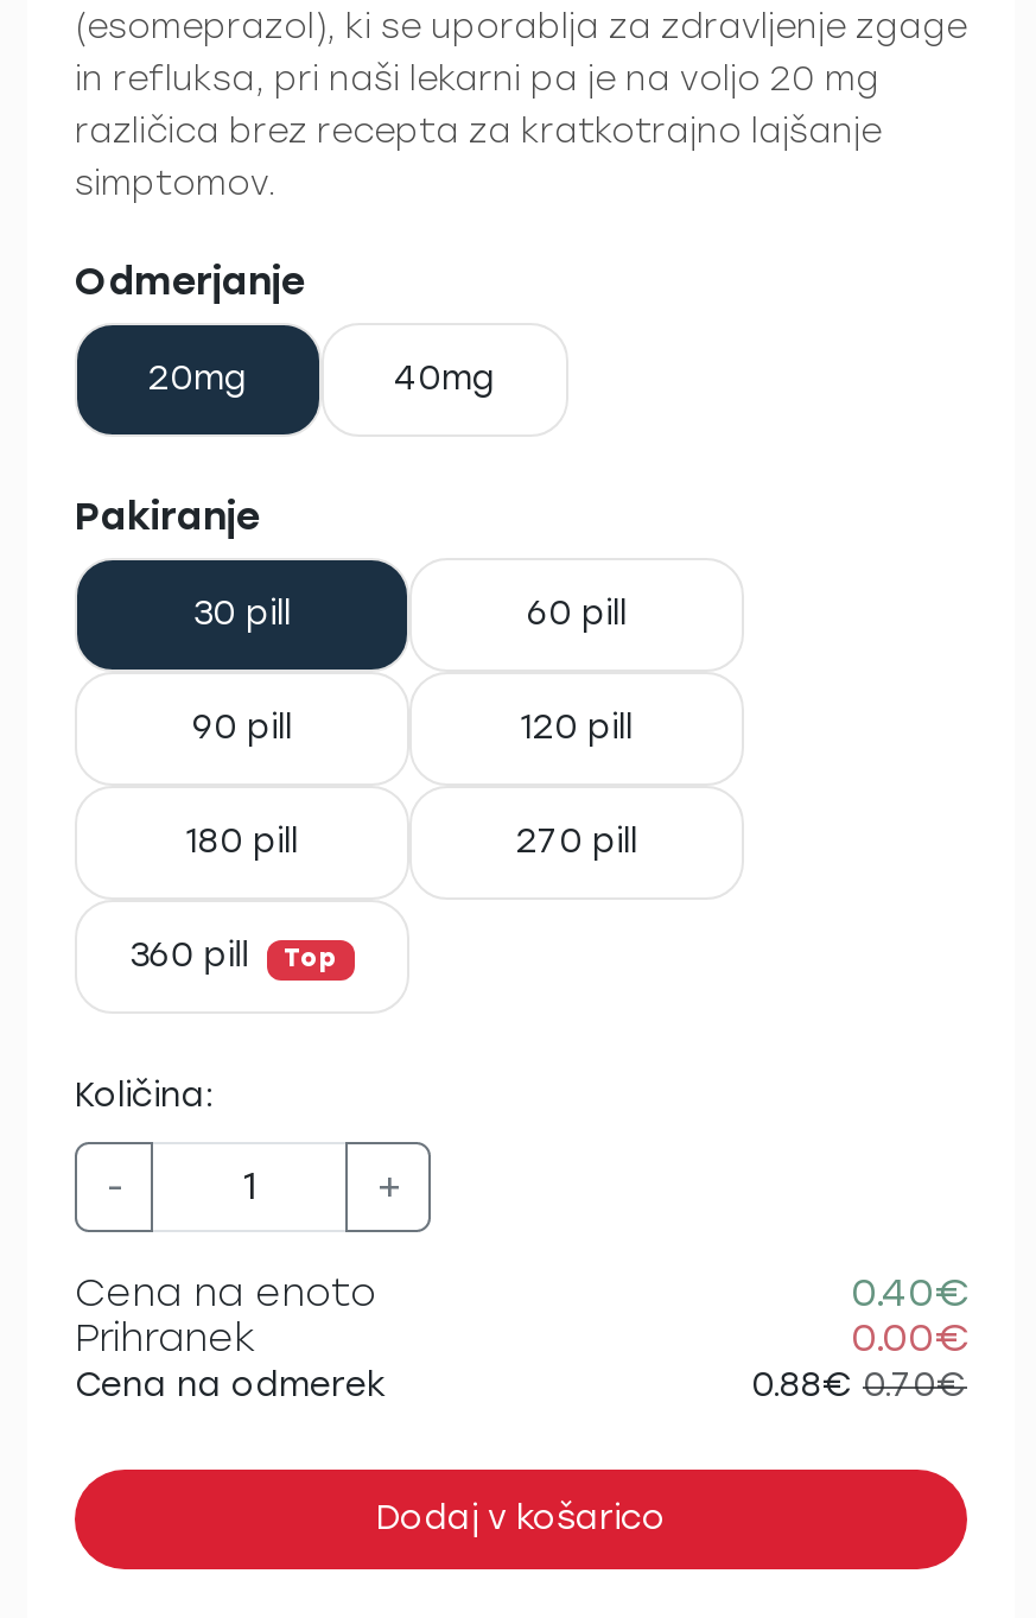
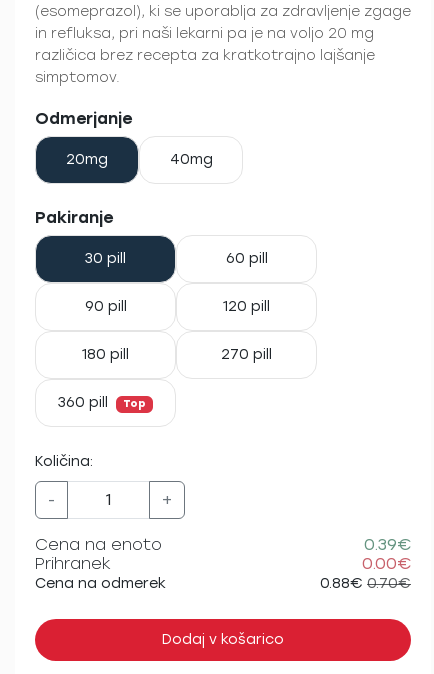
- 0.40€
+ 0.39€
